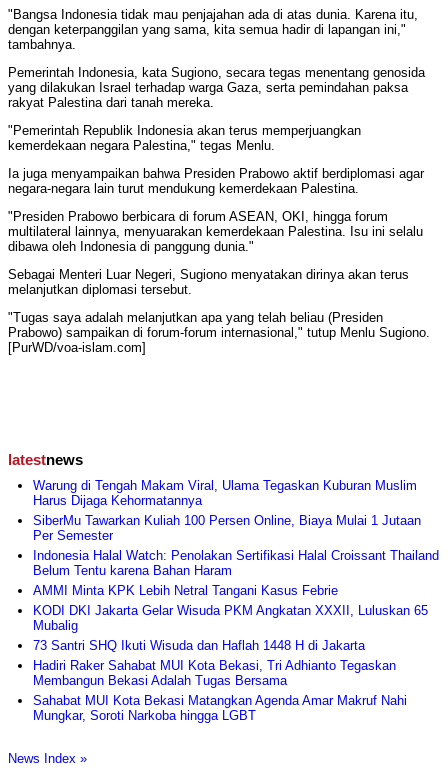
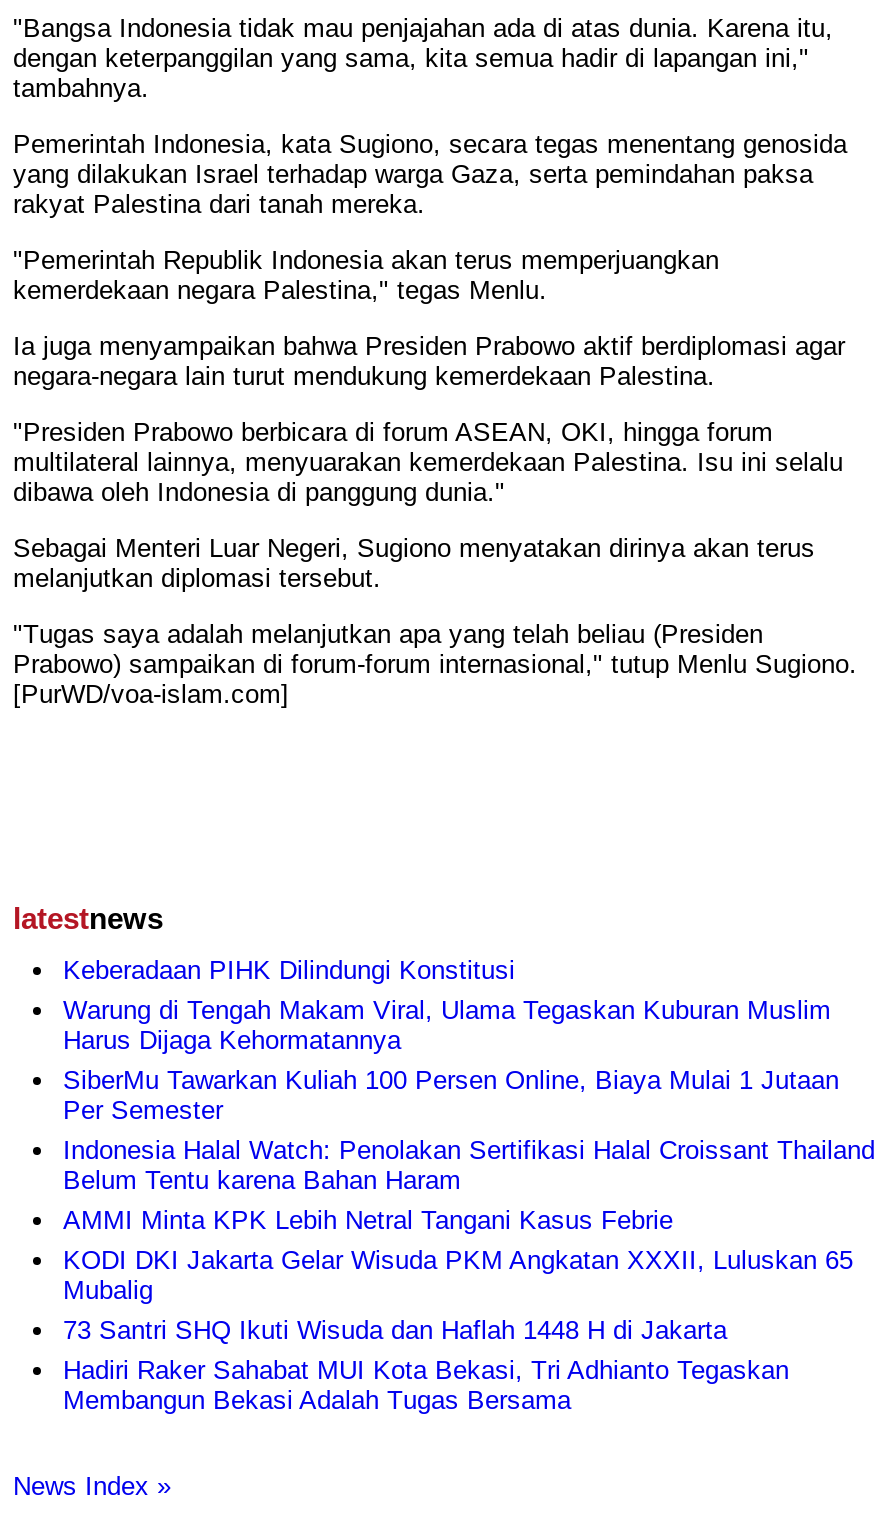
+ Keberadaan PIHK Dilindungi Konstitusi

moved down: Warung di Tengah Makam Viral, Ulama Tegaskan Kuburan Muslim | Harus Dijaga Kehormatannya | SiberMu Tawarkan Kuliah 100 Persen Online, Biaya Mulai 1 Jutaan | ... | Hadiri Raker Sahabat MUI Kota Bekasi, Tri Adhianto Tegaskan | Membangun Bekasi Adalah Tugas Bersama

- Sahabat MUI Kota Bekasi Matangkan Agenda Amar Makruf Nahi
- Mungkar, Soroti Narkoba hingga LGBT
